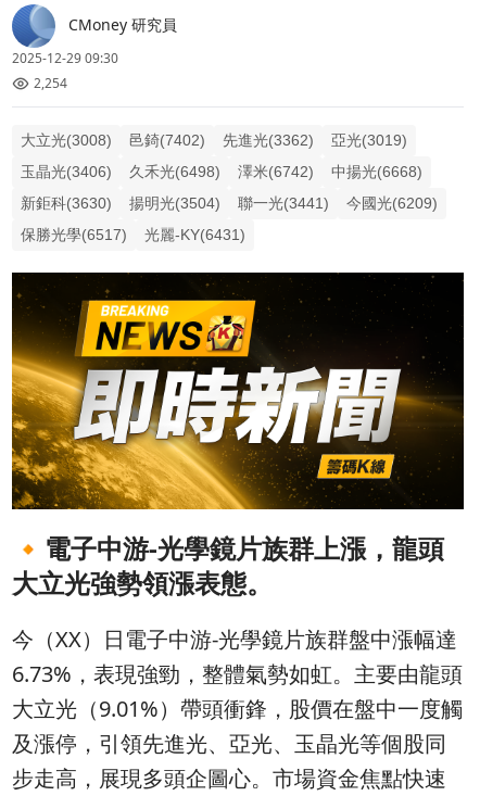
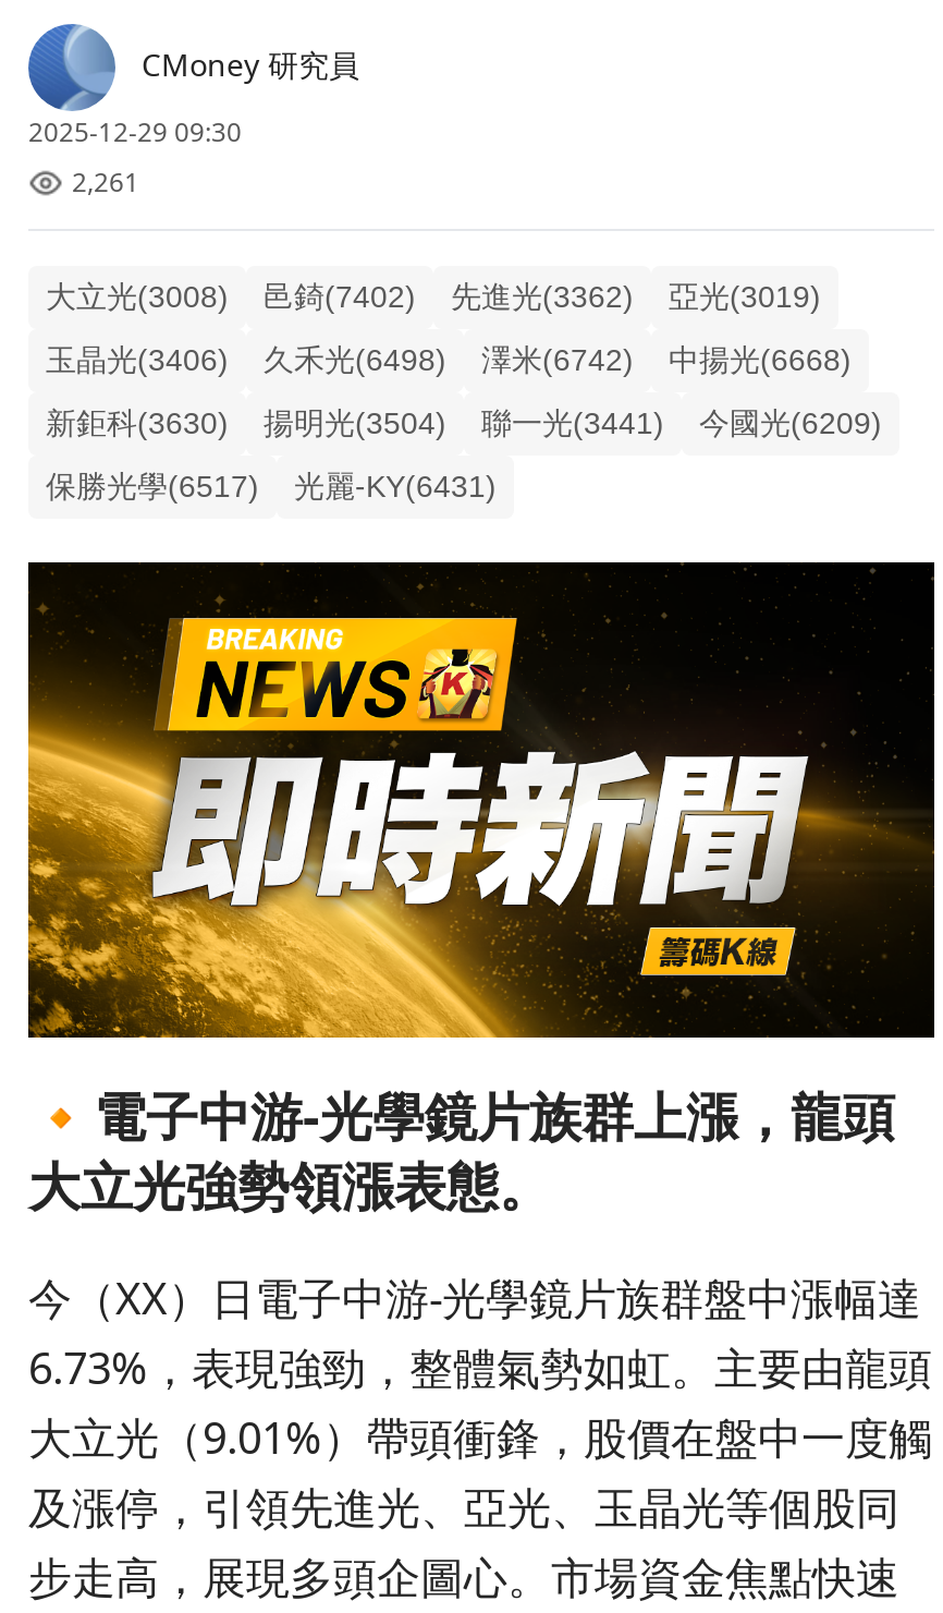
- 2,254
+ 2,261
